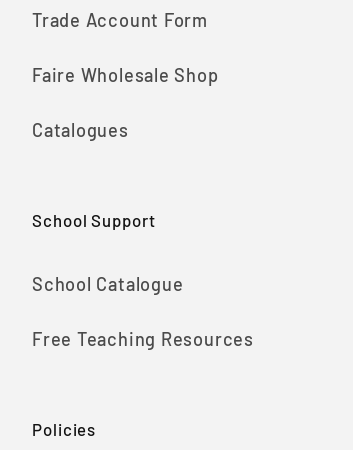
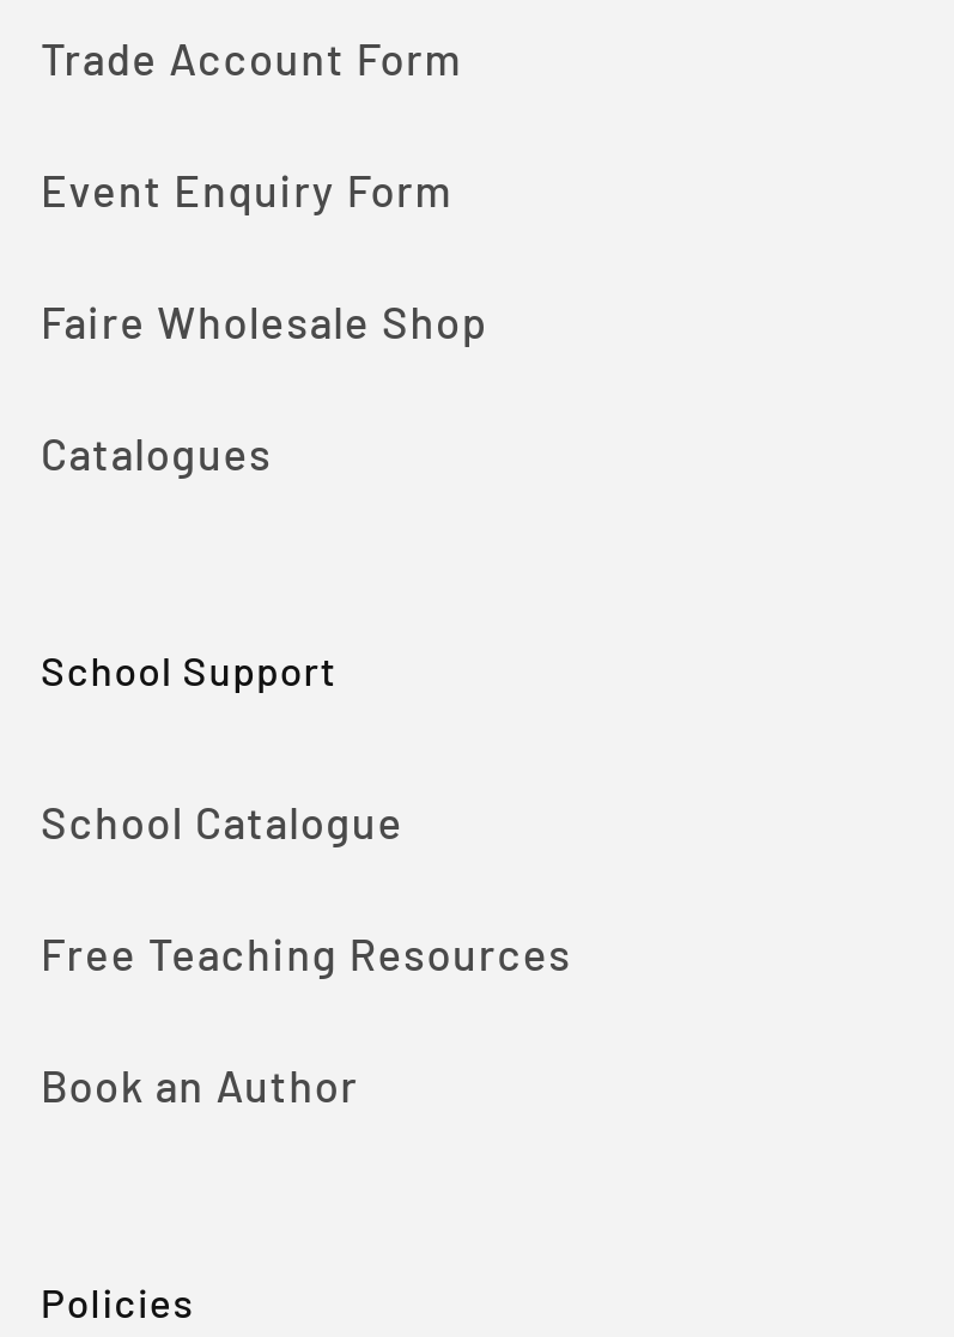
+ Event Enquiry Form

+ Book an Author
